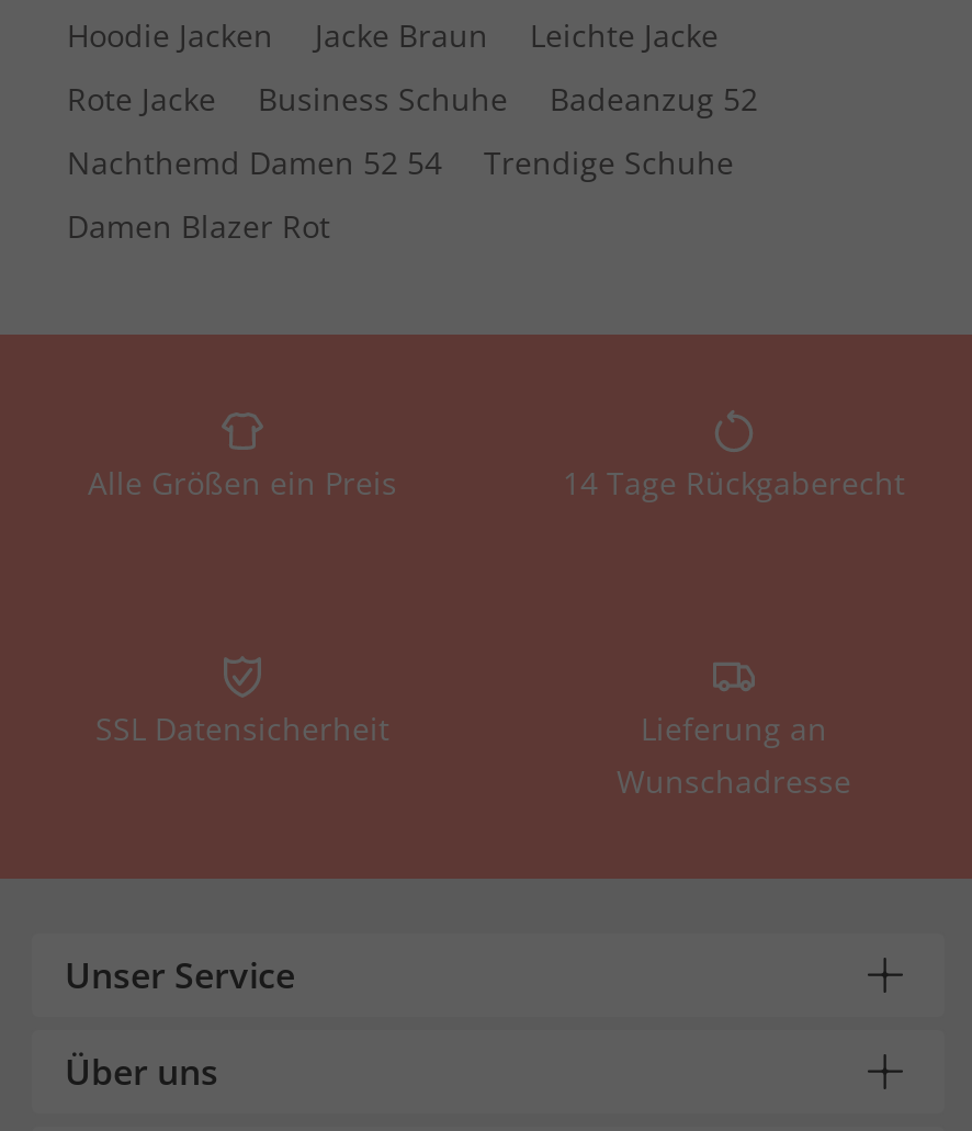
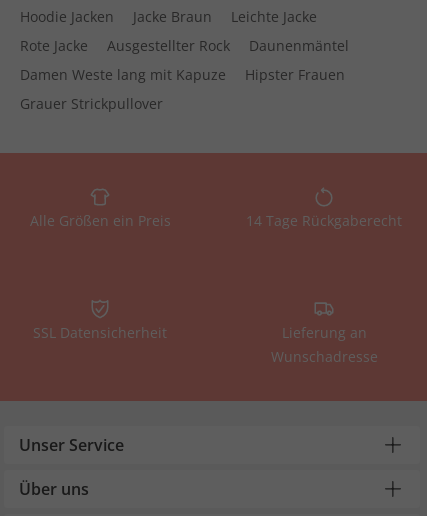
- Business Schuhe
- Badeanzug 52
+ Ausgestellter Rock
+ Daunenmäntel

- Nachthemd Damen 52 54
- Trendige Schuhe
+ Damen Weste lang mit Kapuze
+ Hipster Frauen

- Damen Blazer Rot
+ Grauer Strickpullover
